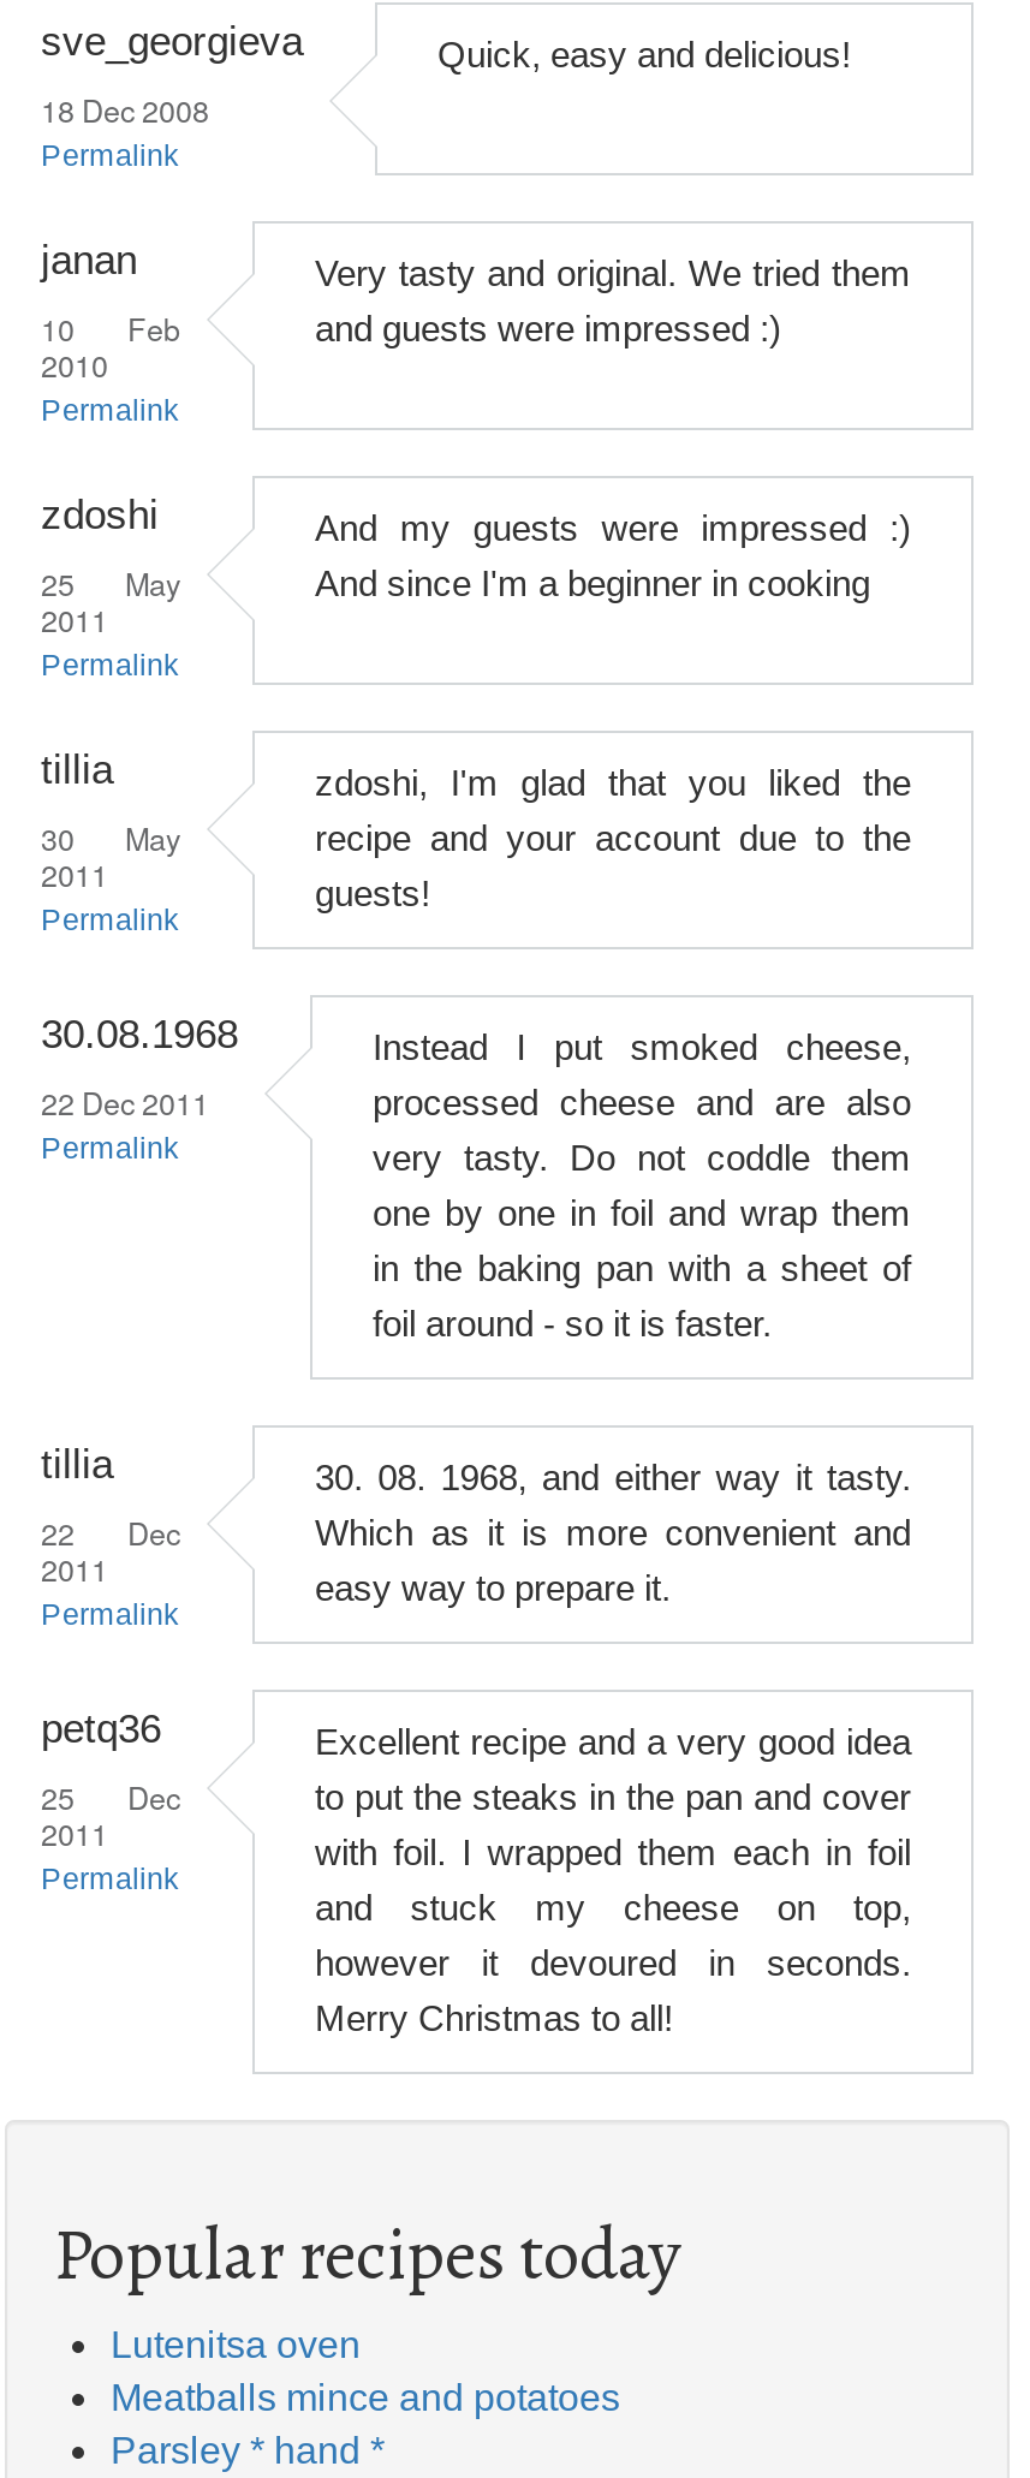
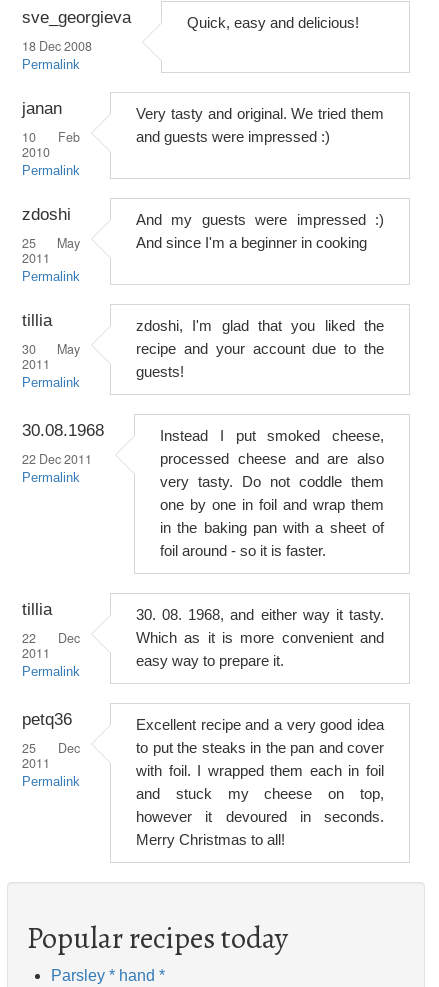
- Lutenitsa oven
- Meatballs mince and potatoes
